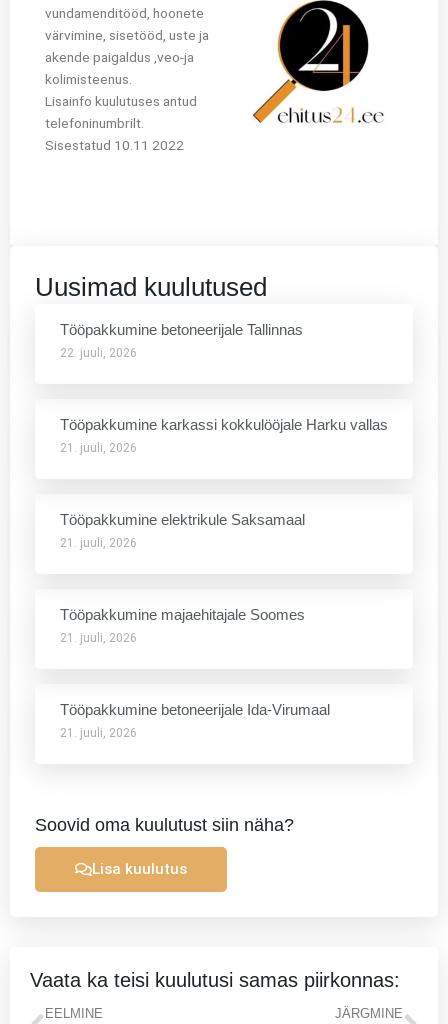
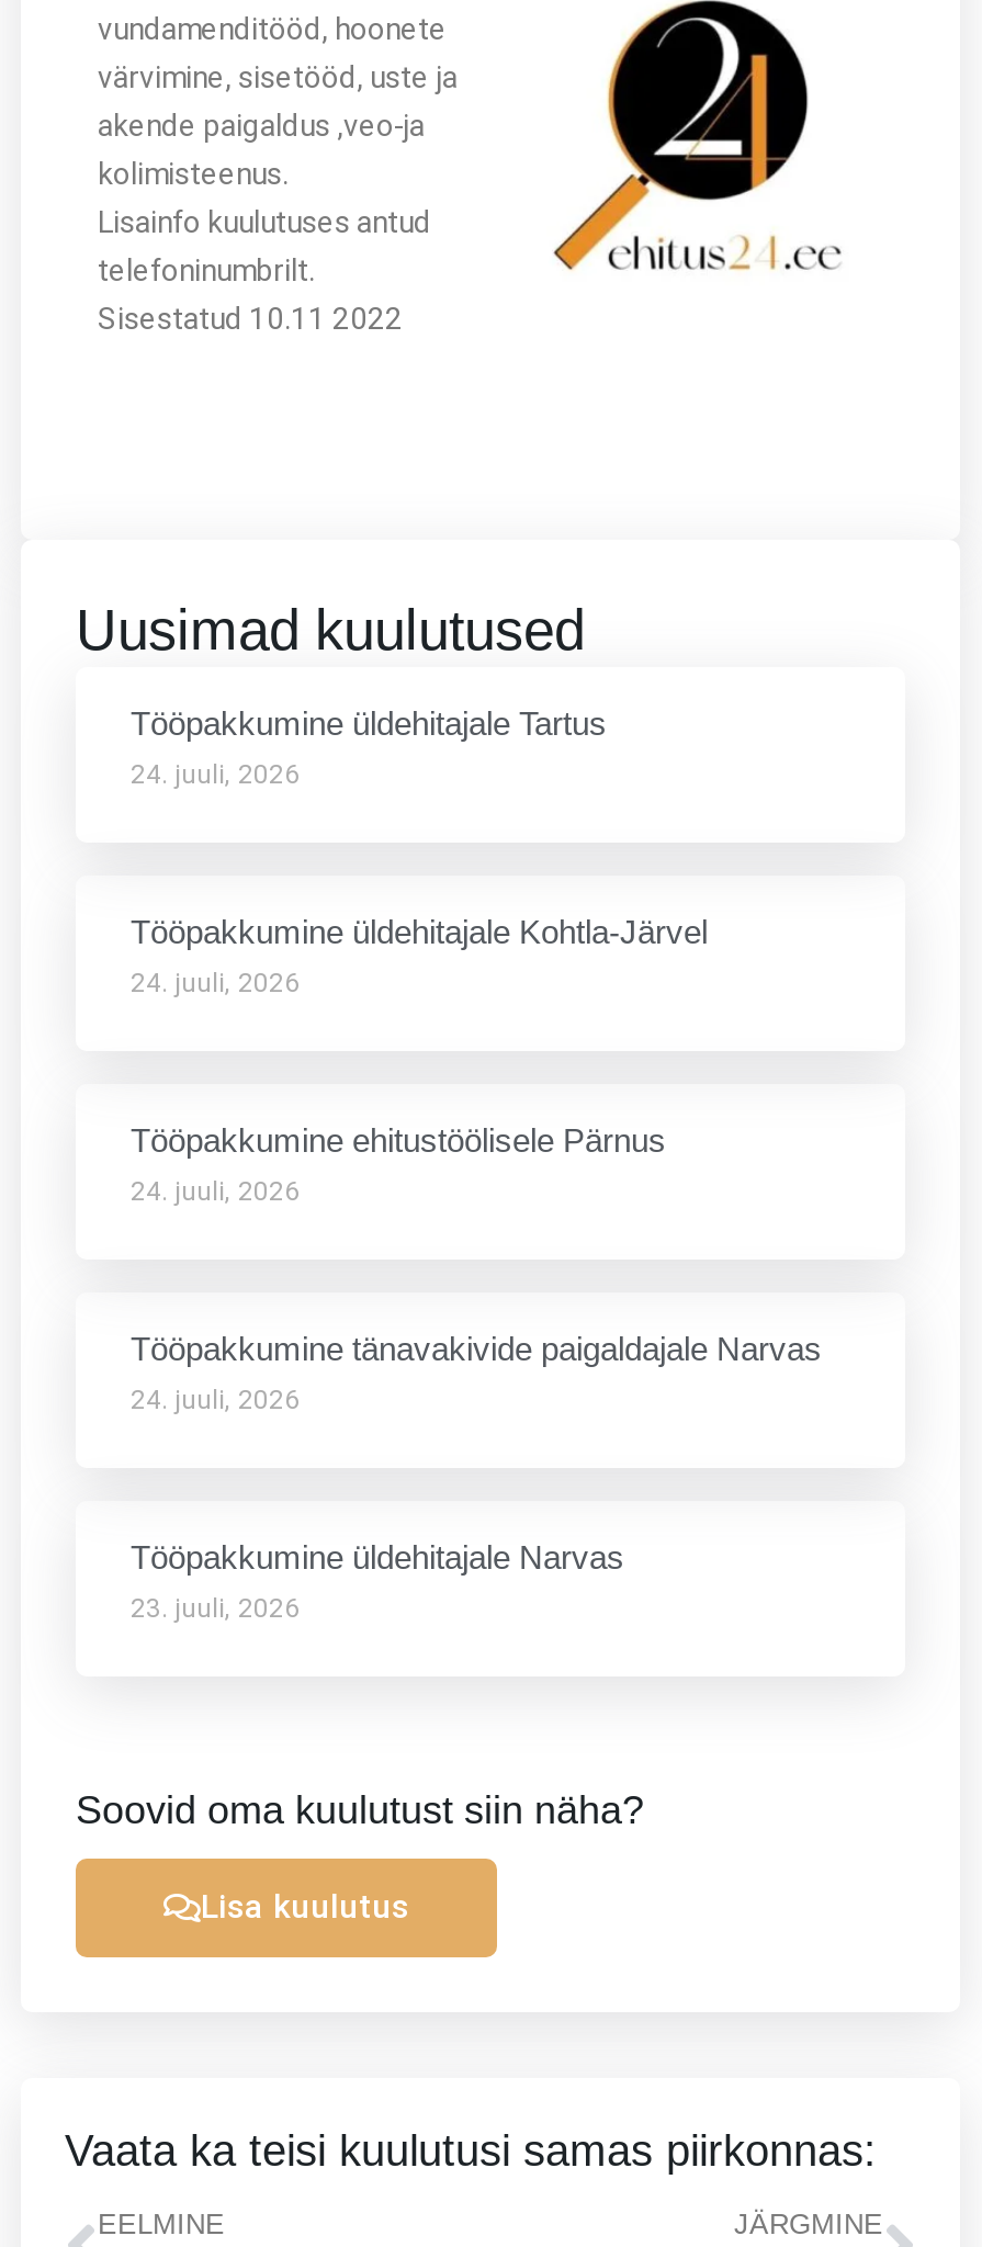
- Tööpakkumine betoneerijale Tallinnas
+ Tööpakkumine üldehitajale Tartus

- 22. juuli, 2026
+ 24. juuli, 2026

- Tööpakkumine karkassi kokkulööjale Harku vallas
+ Tööpakkumine üldehitajale Kohtla-Järvel

- 21. juuli, 2026
+ 24. juuli, 2026

- Tööpakkumine elektrikule Saksamaal
+ Tööpakkumine ehitustöölisele Pärnus

- 21. juuli, 2026
+ 24. juuli, 2026

- Tööpakkumine majaehitajale Soomes
+ Tööpakkumine tänavakivide paigaldajale Narvas

- 21. juuli, 2026
+ 24. juuli, 2026

- Tööpakkumine betoneerijale Ida-Virumaal
+ Tööpakkumine üldehitajale Narvas

- 21. juuli, 2026
+ 23. juuli, 2026
